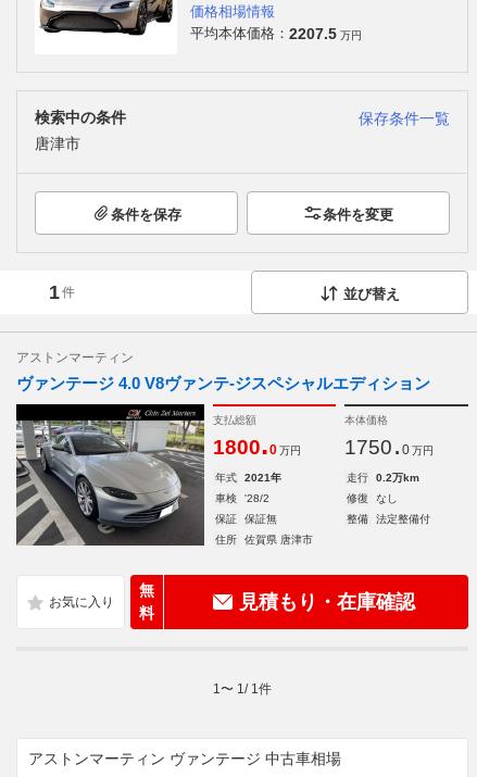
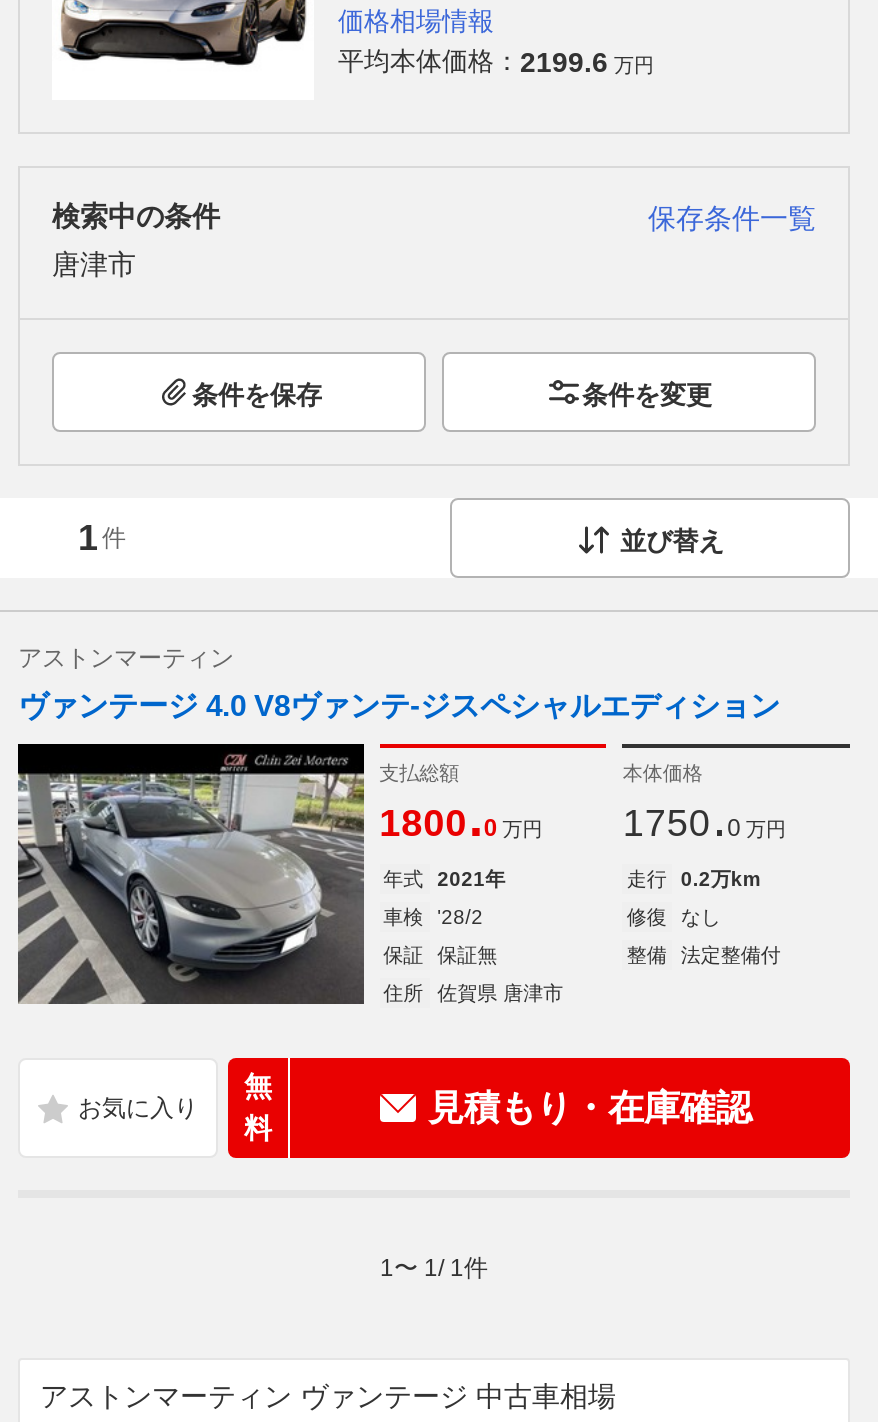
- 平均本体価格：2207.5 万円
+ 平均本体価格：2199.6 万円
